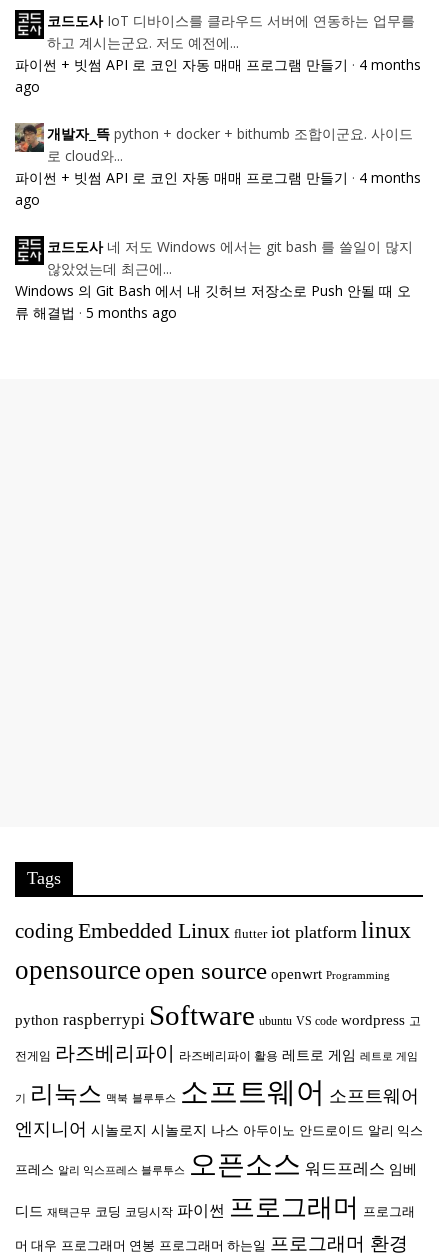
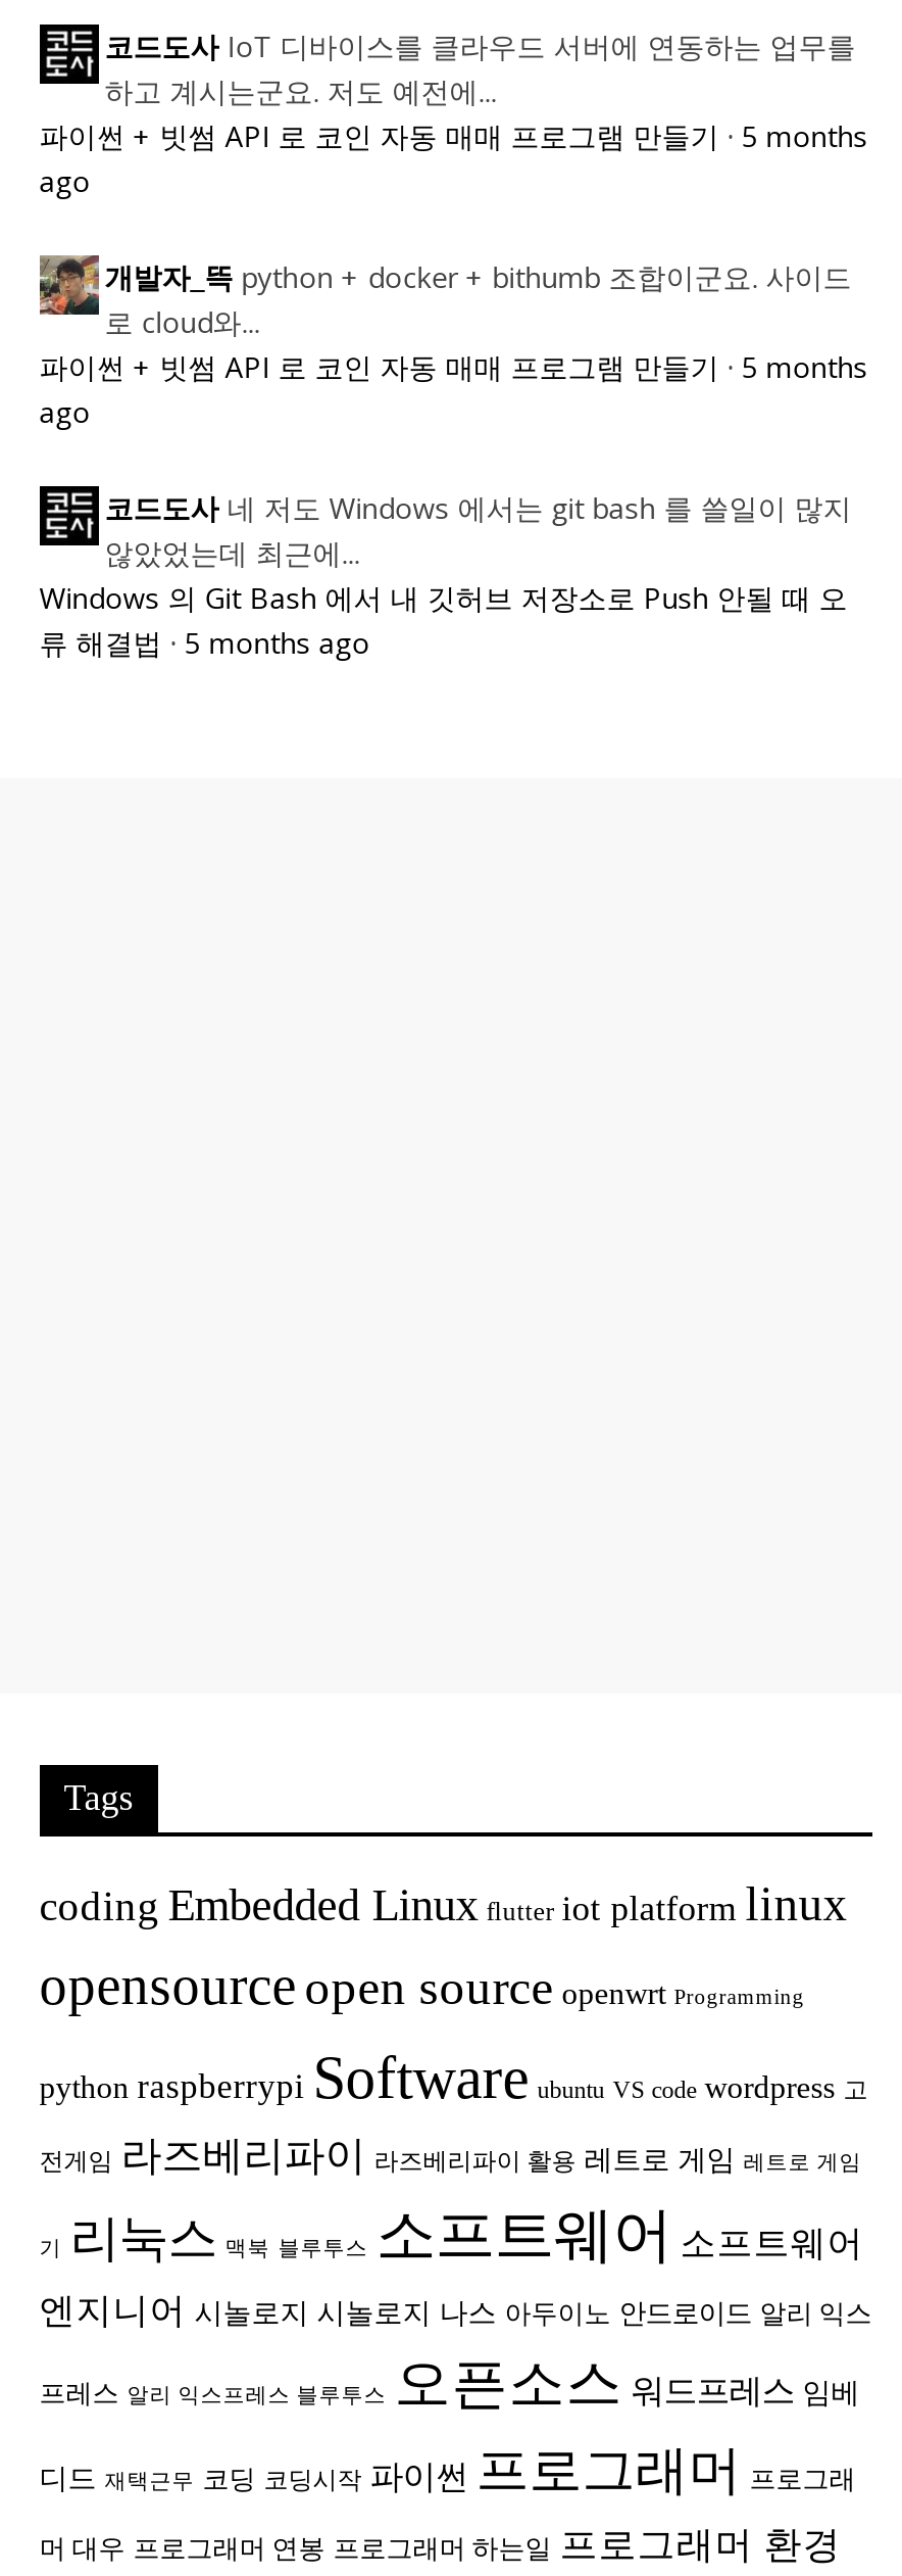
- 파이썬 + 빗썸 API 로 코인 자동 매매 프로그램 만들기 · 4 months
+ 파이썬 + 빗썸 API 로 코인 자동 매매 프로그램 만들기 · 5 months

- 파이썬 + 빗썸 API 로 코인 자동 매매 프로그램 만들기 · 4 months
+ 파이썬 + 빗썸 API 로 코인 자동 매매 프로그램 만들기 · 5 months
